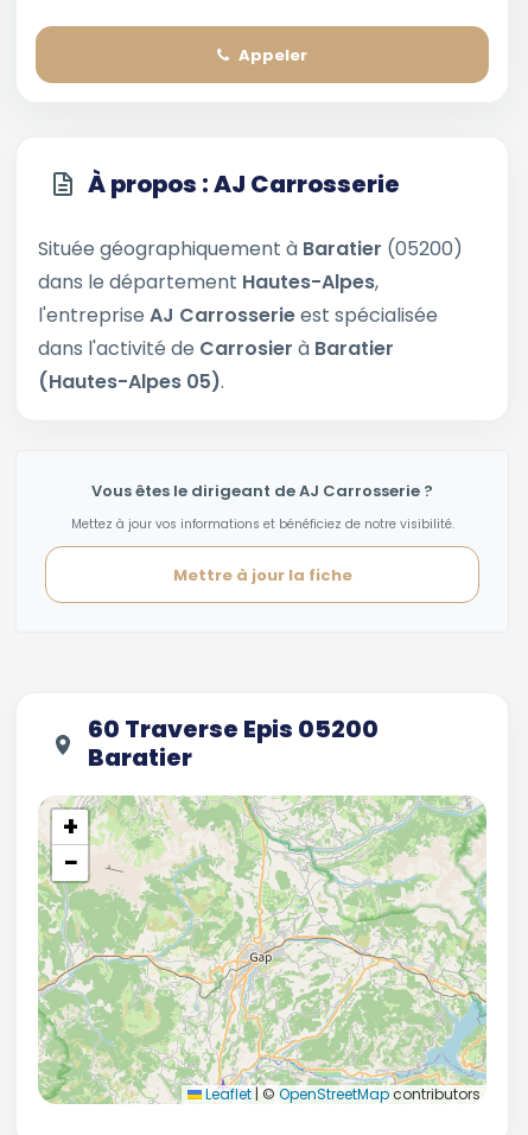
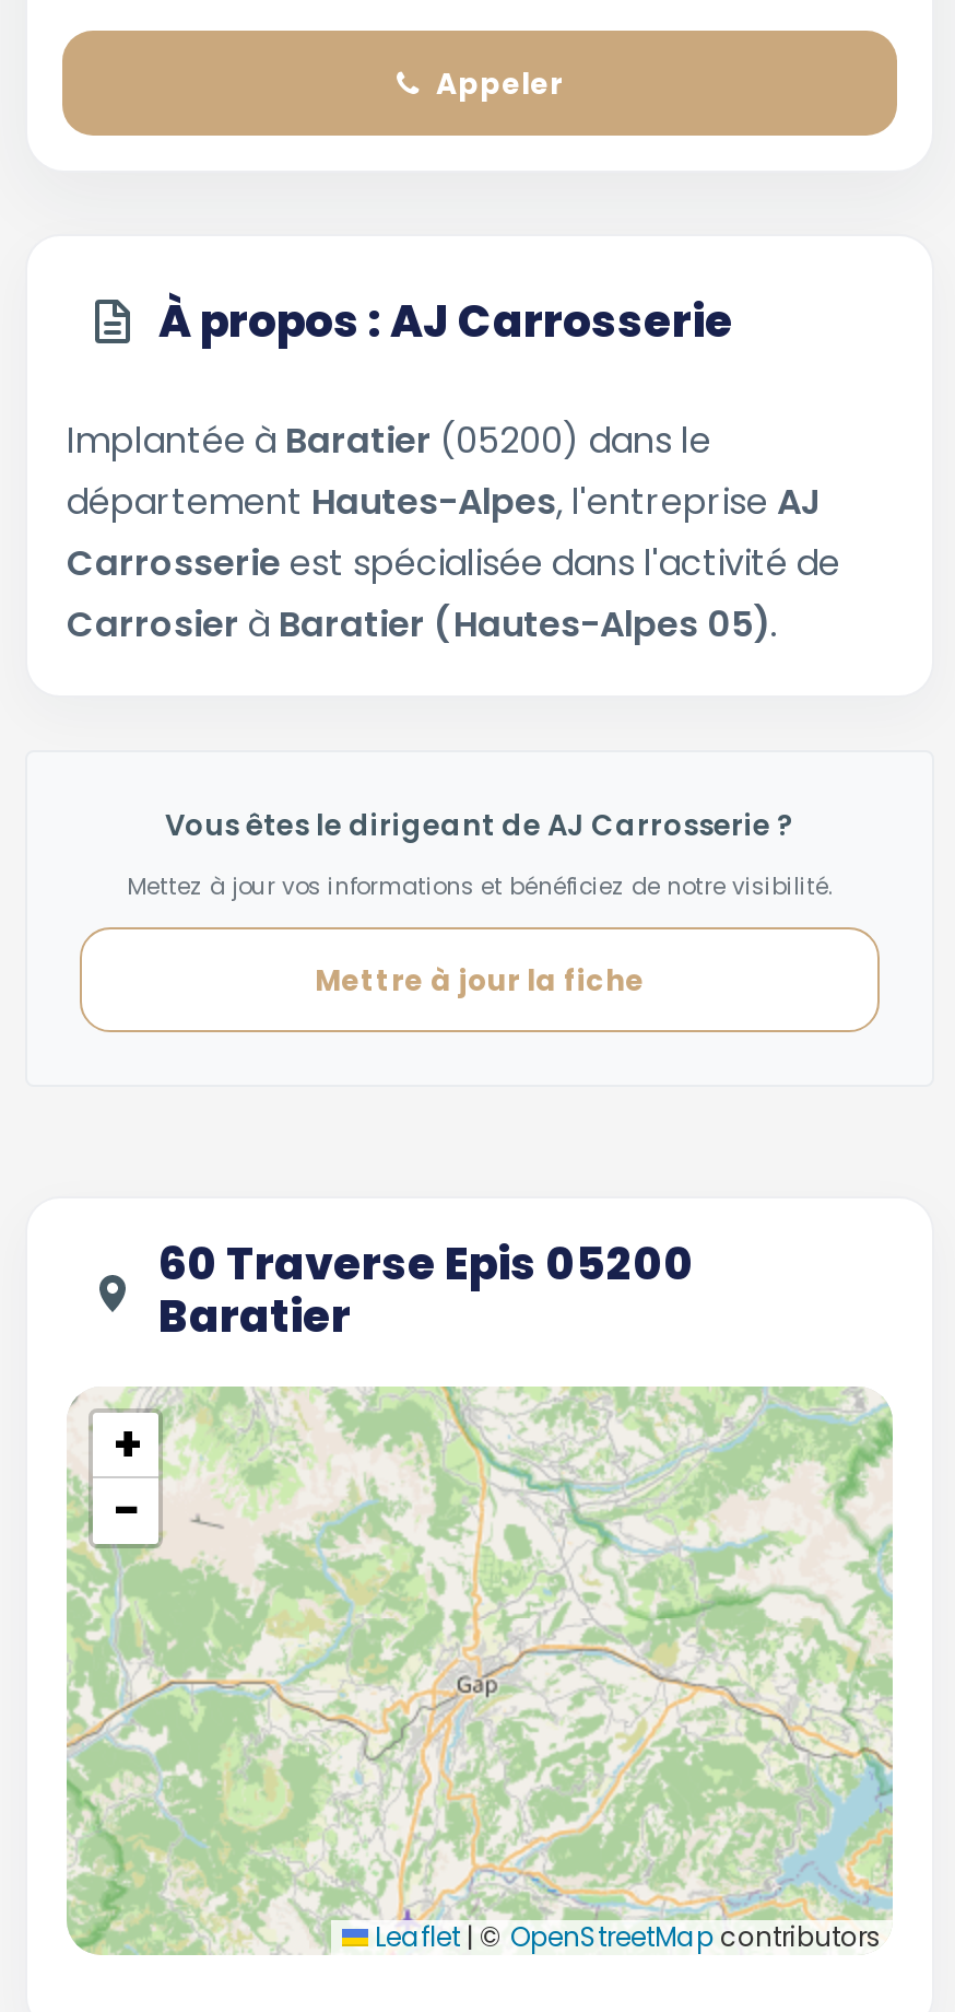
- Située géographiquement à Baratier (05200)
- dans le département Hautes-Alpes,
- l'entreprise AJ Carrosserie est spécialisée
- dans l'activité de Carrosier à Baratier
- (Hautes-Alpes 05).
+ Implantée à Baratier (05200) dans le
+ département Hautes-Alpes, l'entreprise AJ
+ Carrosserie est spécialisée dans l'activité de
+ Carrosier à Baratier (Hautes-Alpes 05).
